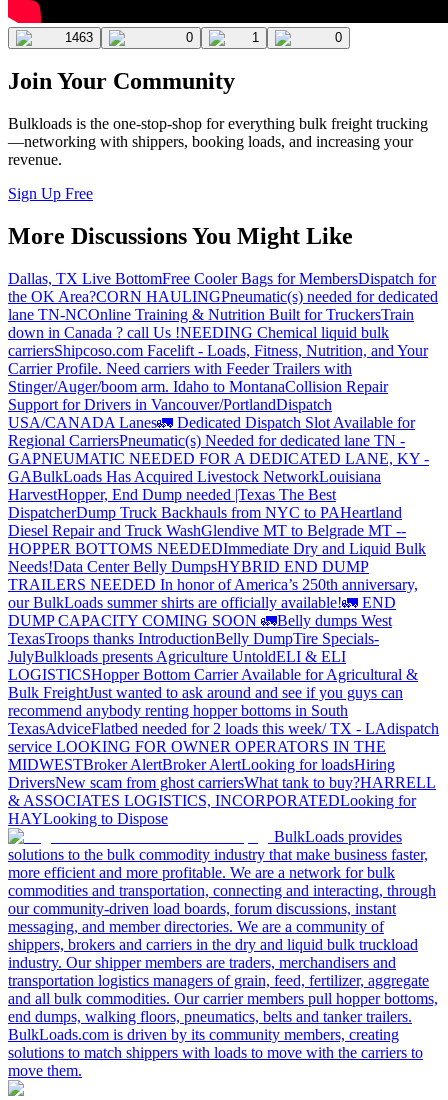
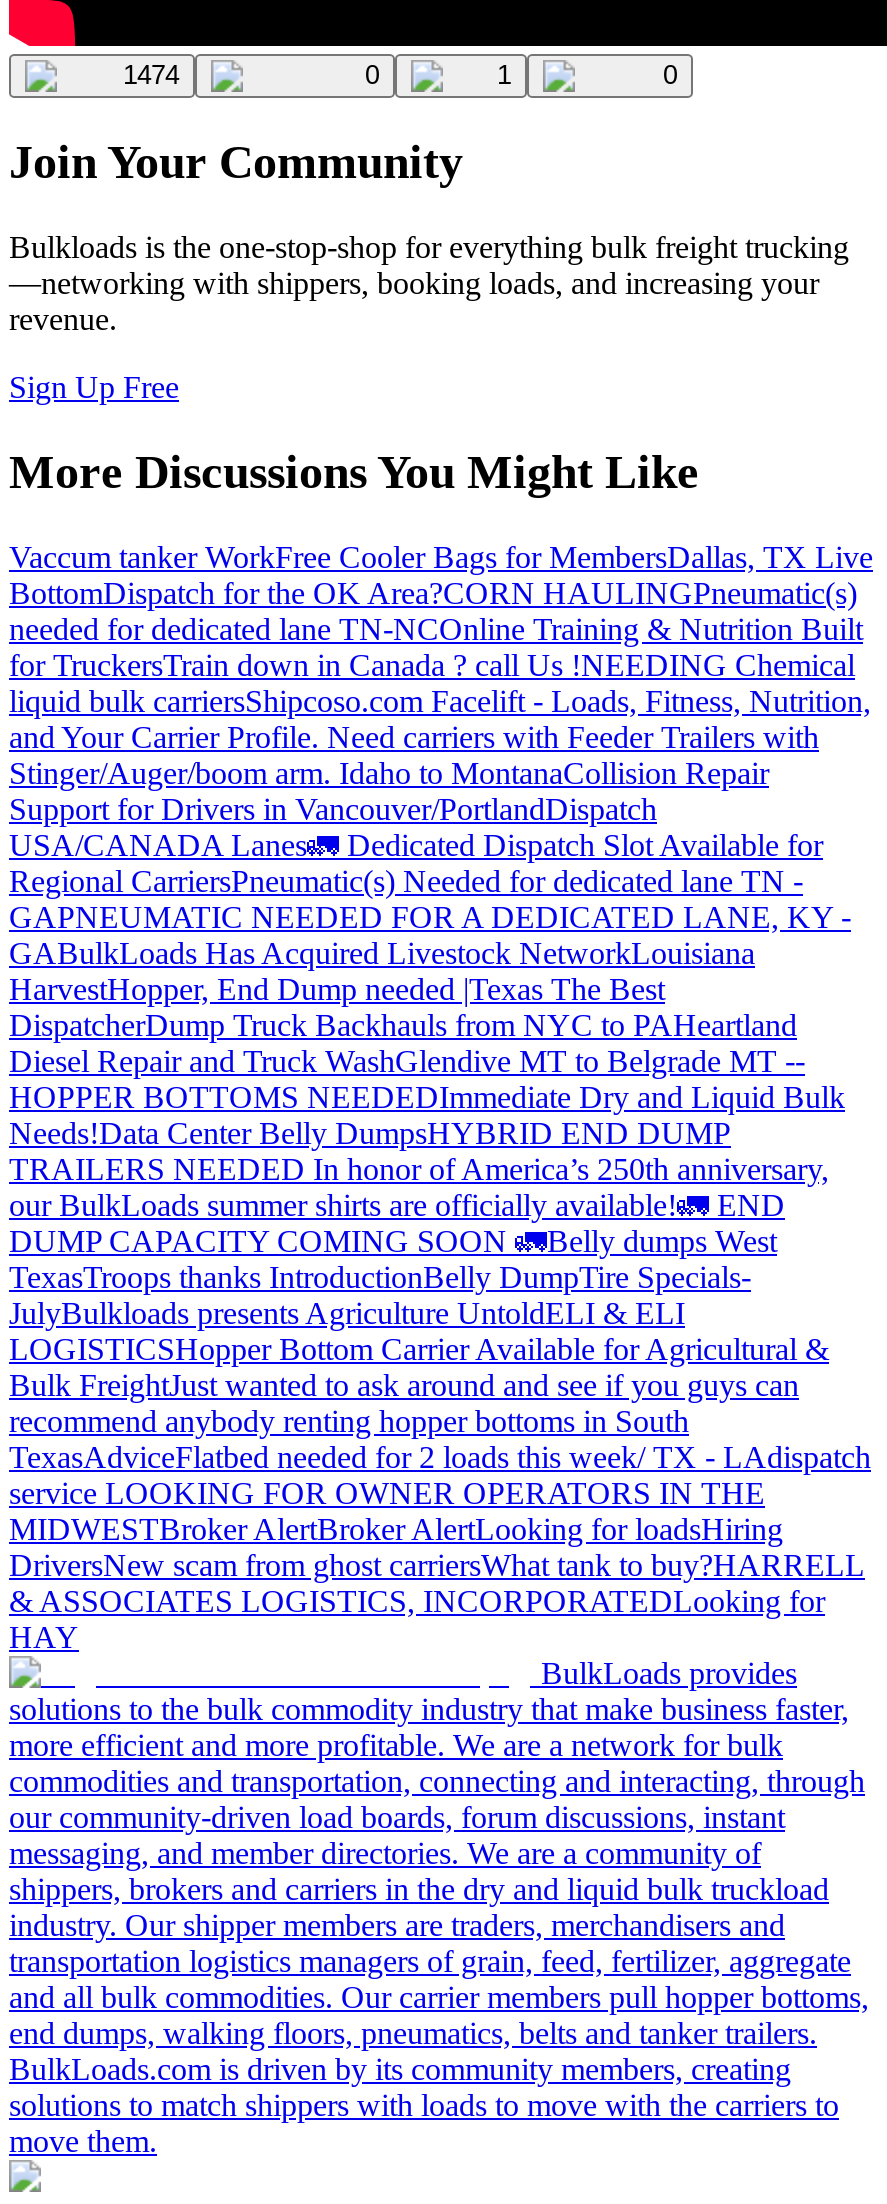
- 1463
+ 1474

- Dallas, TX Live BottomFree Cooler Bags for MembersDispatch for
- the OK Area?CORN HAULINGPneumatic(s) needed for dedicated
- lane TN-NCOnline Training & Nutrition Built for TruckersTrain
- down in Canada ? call Us ! NEEDING Chemical liquid bulk
- carriersShipcoso.com Facelift - Loads, Fitness, Nutrition, and Your
- Carrier Profile. Need carriers with Feeder Trailers with
+ Vaccum tanker WorkFree Cooler Bags for MembersDallas, TX Live
+ BottomDispatch for the OK Area?CORN HAULINGPneumatic(s)
+ needed for dedicated lane TN-NCOnline Training & Nutrition Built
+ for TruckersTrain down in Canada ? call Us ! NEEDING Chemical
+ liquid bulk carriersShipcoso.com Facelift - Loads, Fitness, Nutrition,
+ and Your Carrier Profile. Need carriers with Feeder Trailers with

- HAYLooking to Dispose
+ HAY
